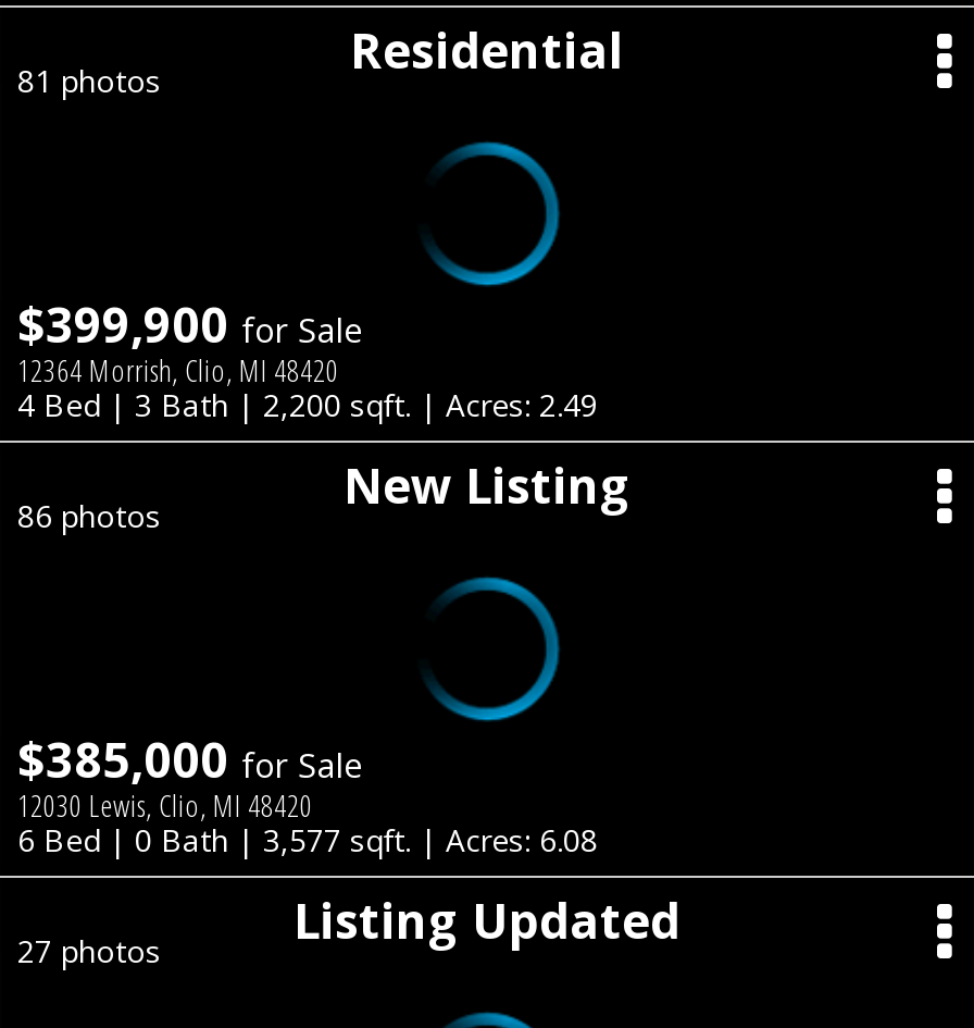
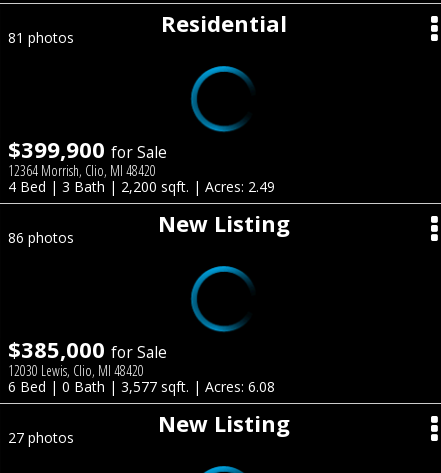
- [image]
+ [image]

- [image]
+ [image]

- Listing Updated
+ New Listing
